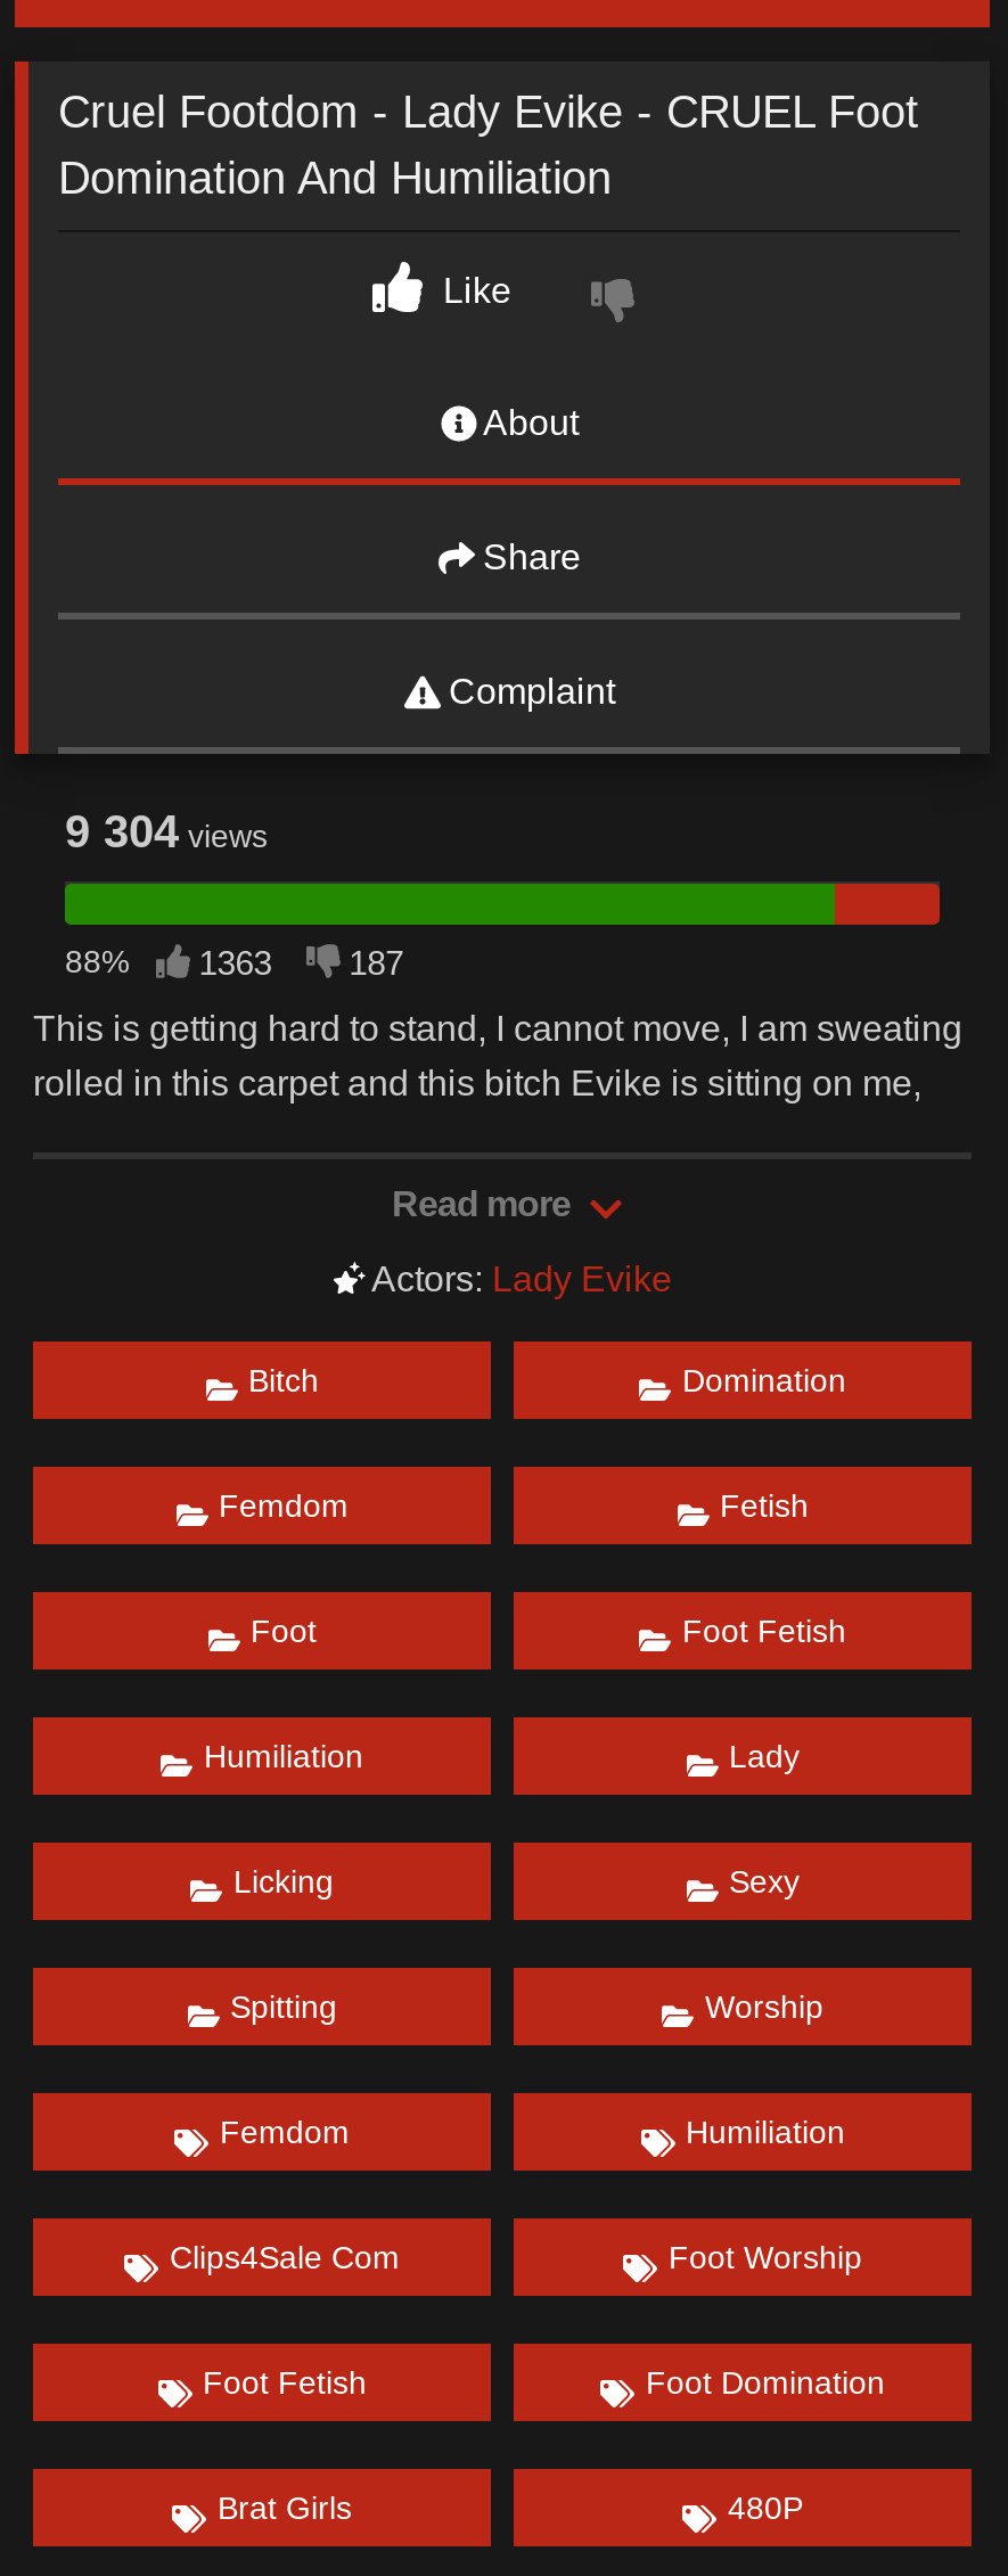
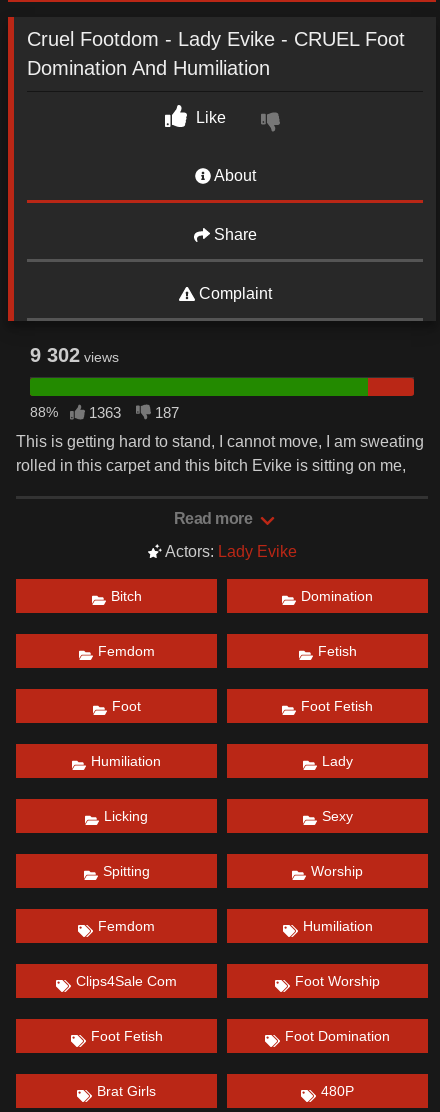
- 9 304 views
+ 9 302 views
